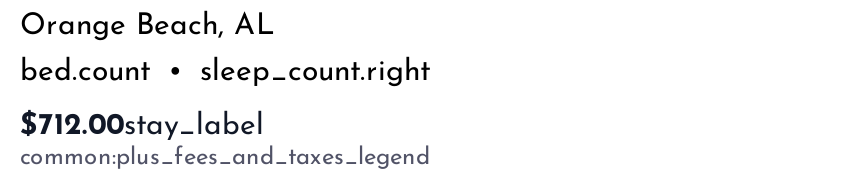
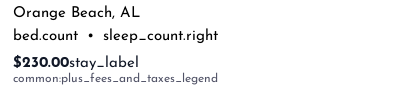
- $712.00stay_label
+ $230.00stay_label
